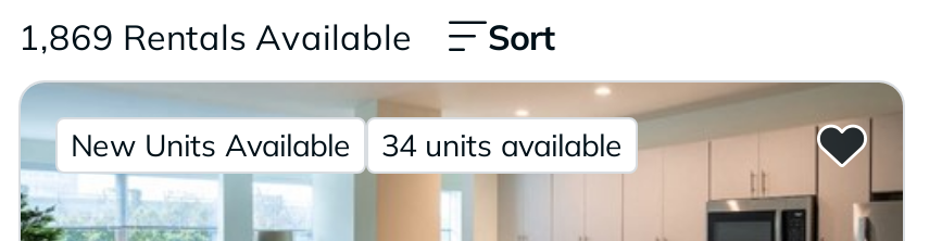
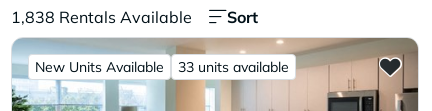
- 1,869 Rentals Available
+ 1,838 Rentals Available

- 34 units available
+ 33 units available
